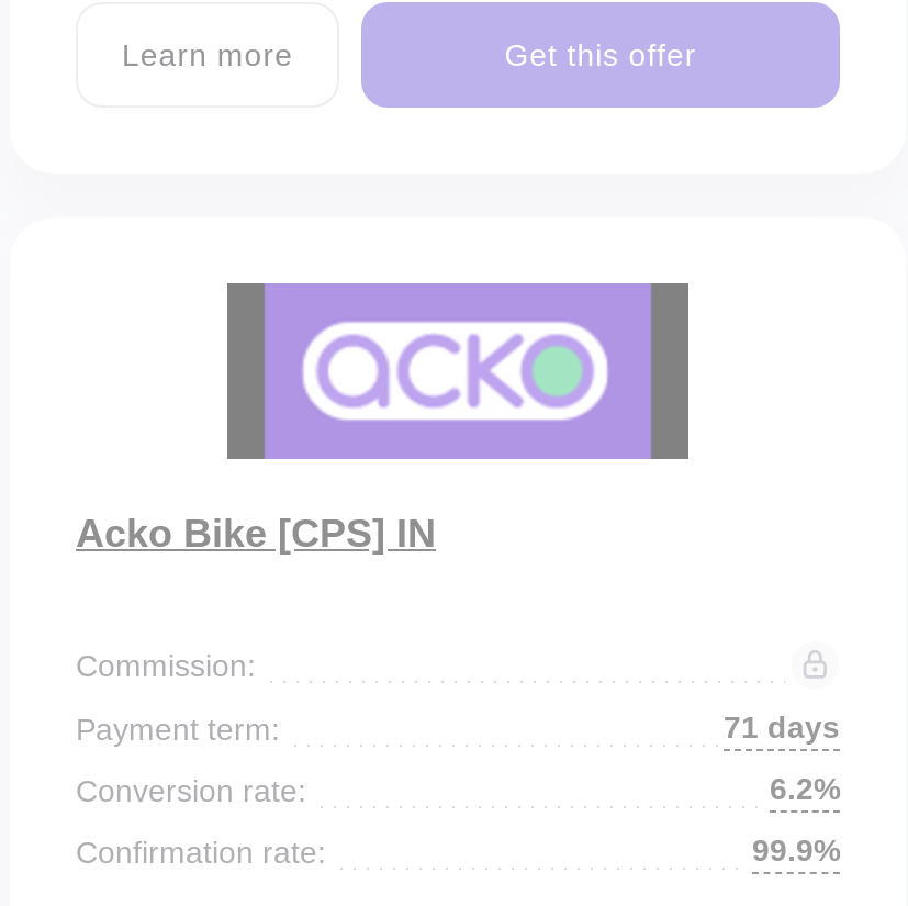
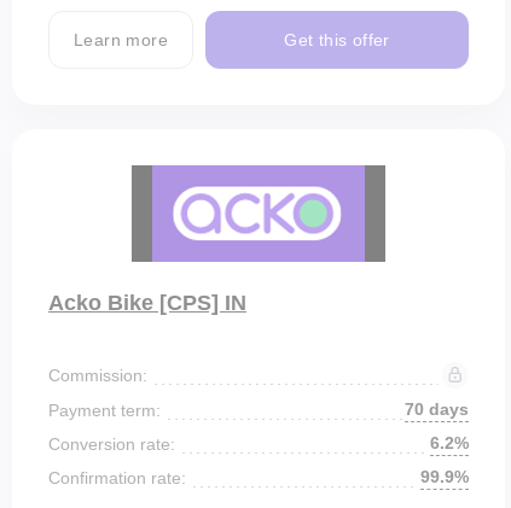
- 71 days
+ 70 days
